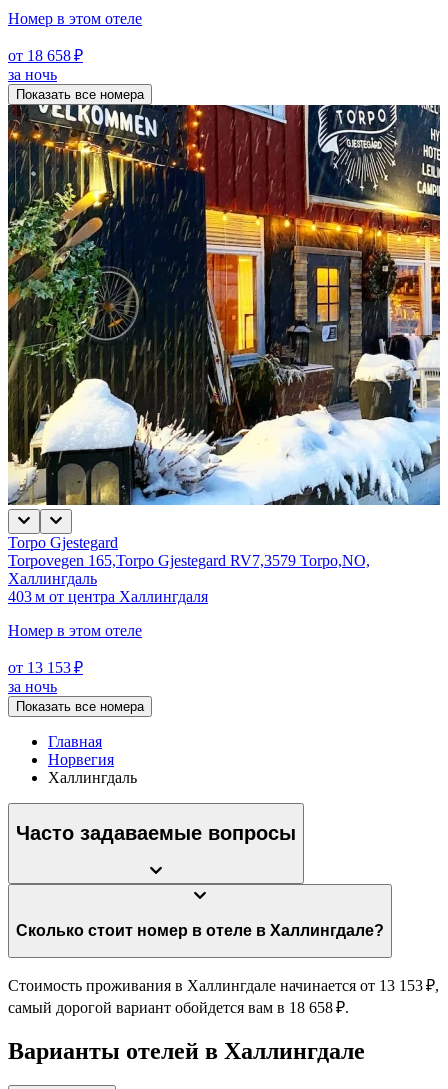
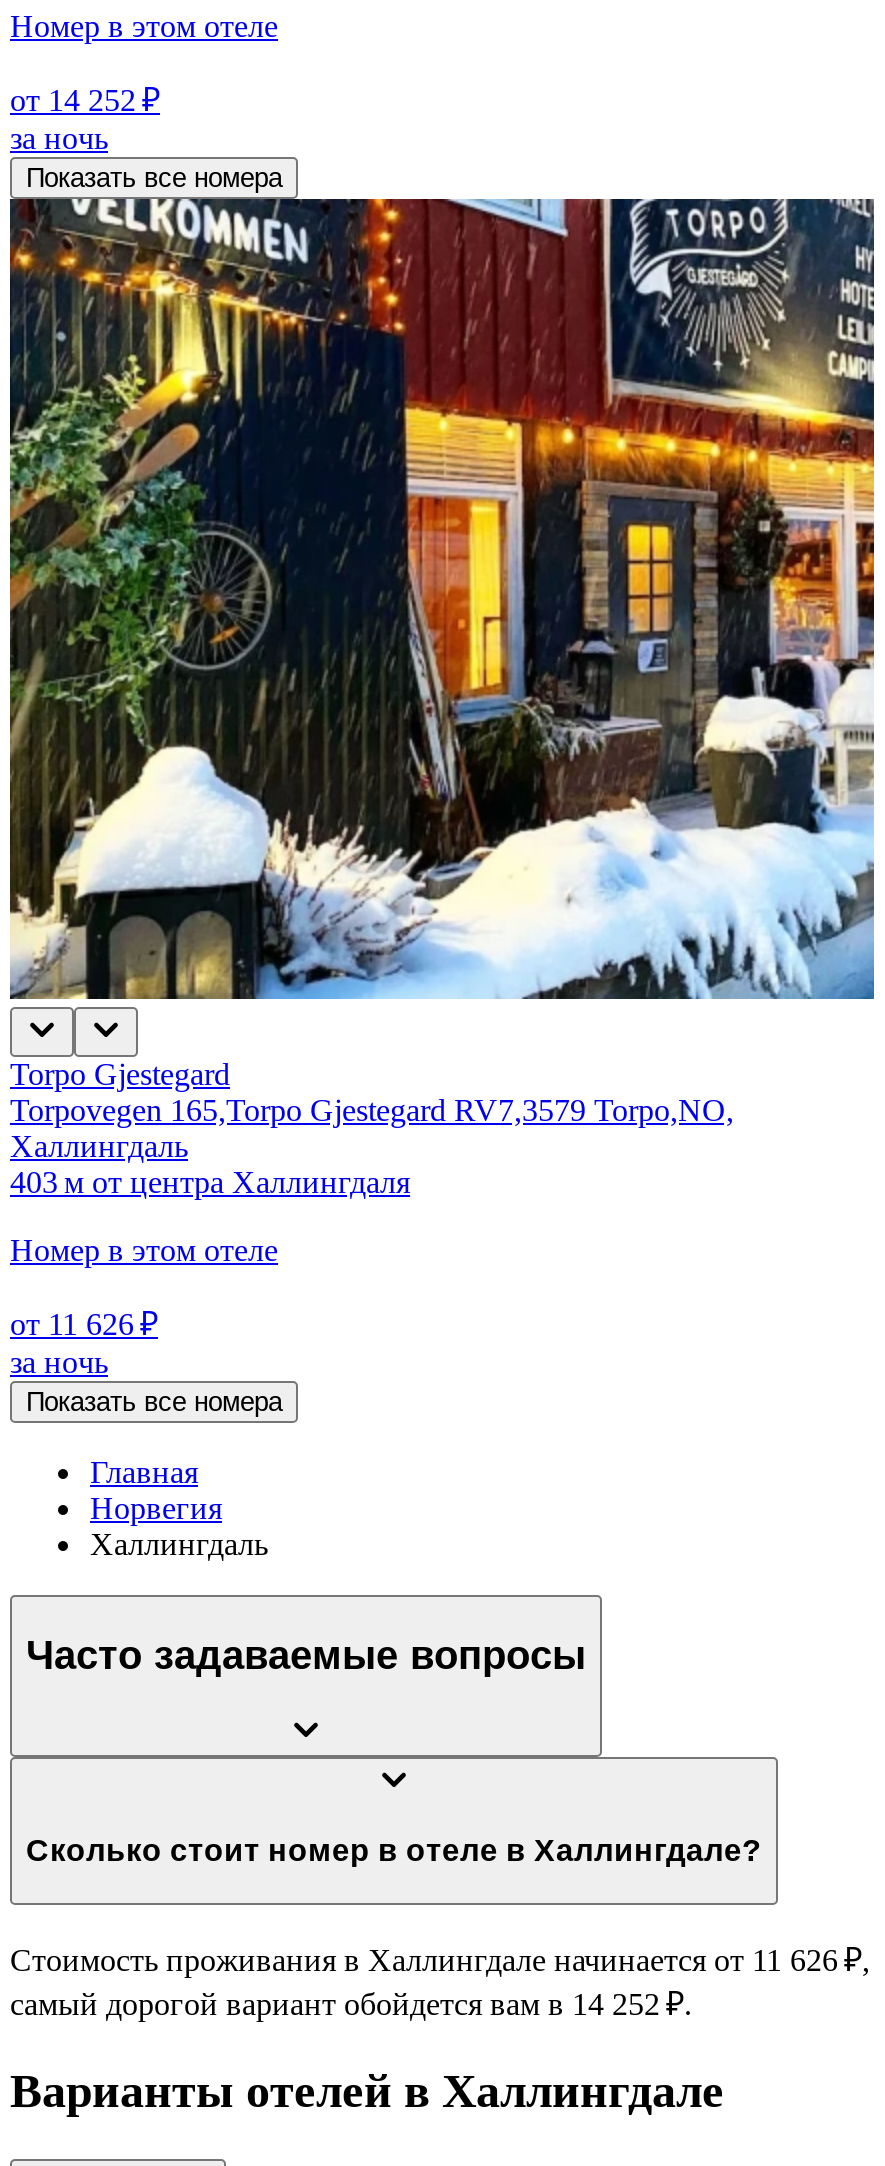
- от 18 658 ₽
+ от 14 252 ₽

- от 13 153 ₽
+ от 11 626 ₽

- Стоимость проживания в Халлингдале начинается от 13 153 ₽,
+ Стоимость проживания в Халлингдале начинается от 11 626 ₽,

- самый дорогой вариант обойдется вам в 18 658 ₽.
+ самый дорогой вариант обойдется вам в 14 252 ₽.
